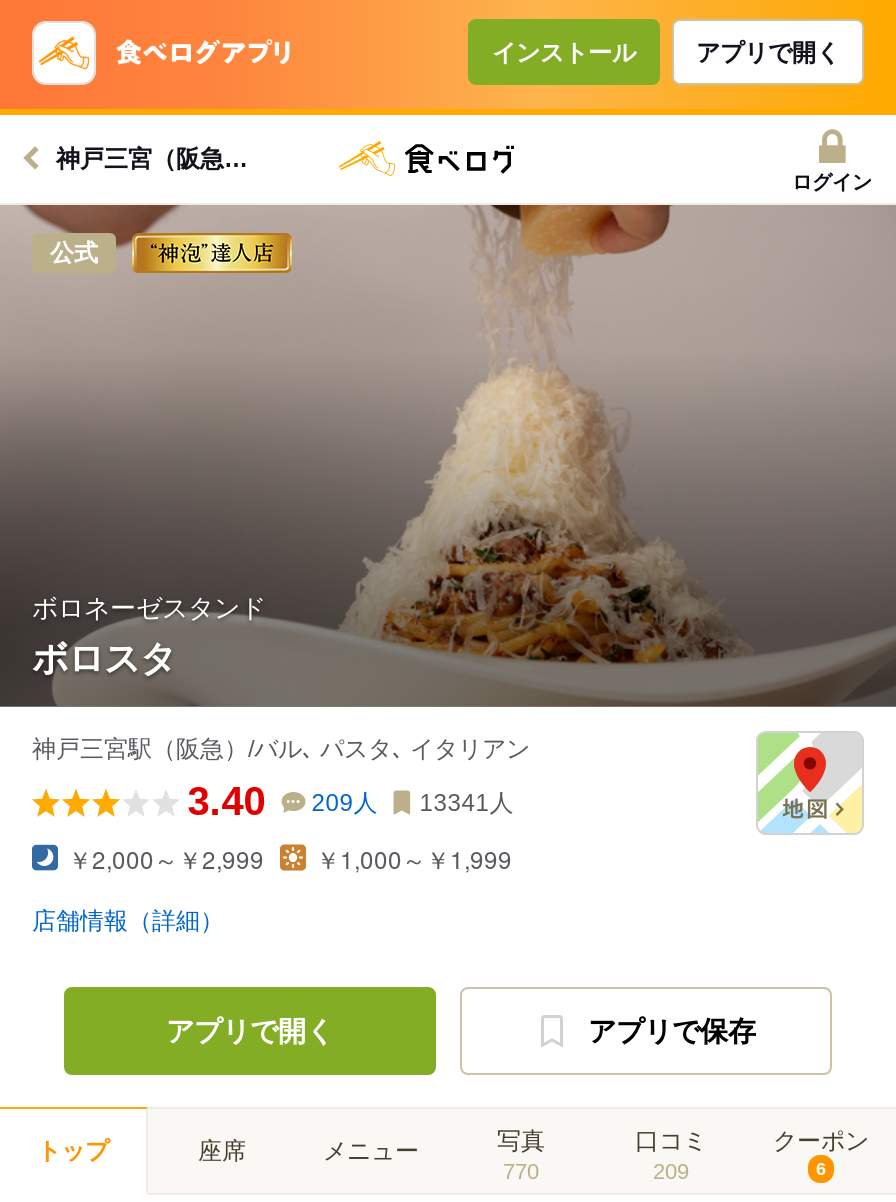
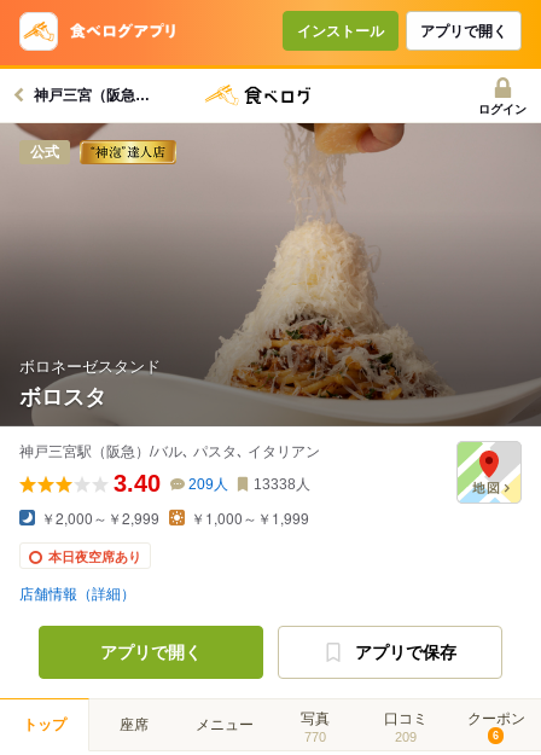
- 3.40 209人 13341人
+ 3.40 209人 13338人

+ 本日夜空席あり
